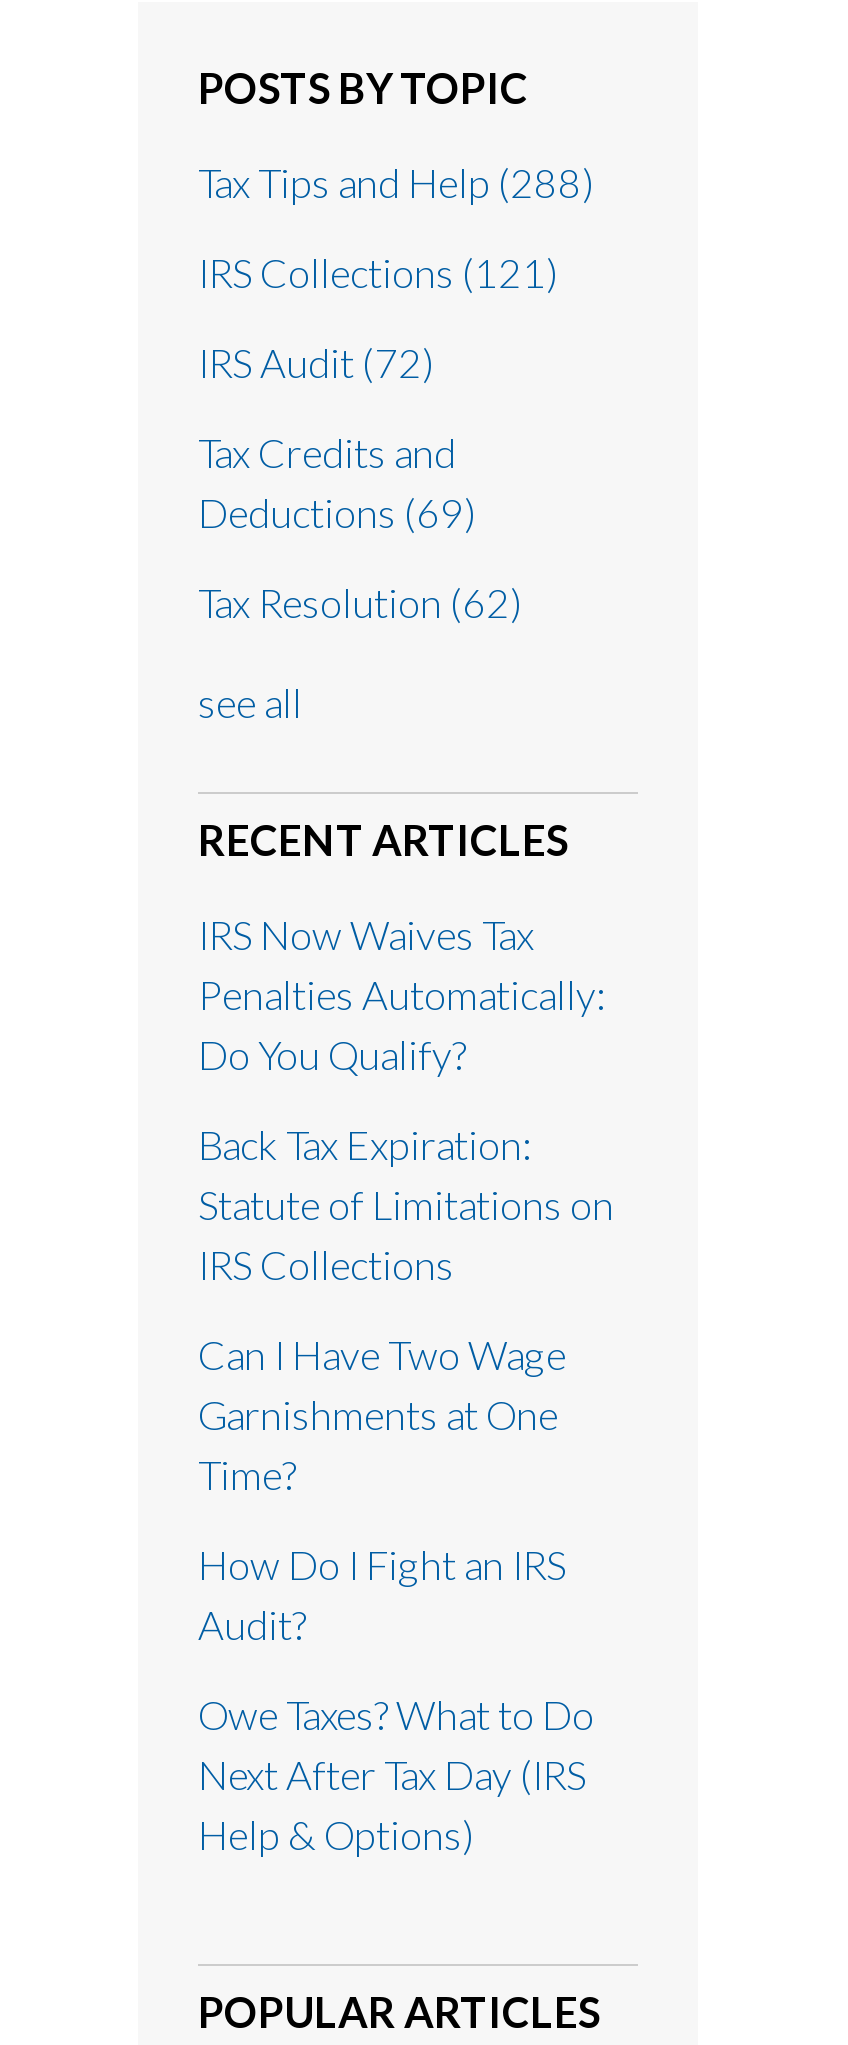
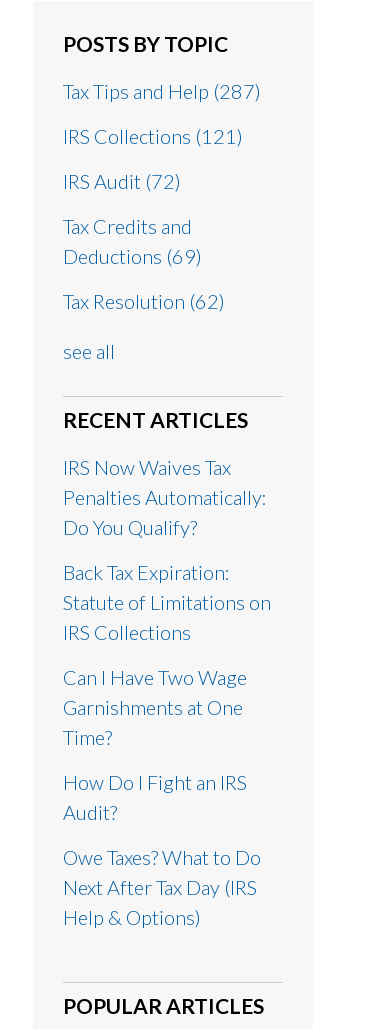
- Tax Tips and Help (288)
+ Tax Tips and Help (287)
